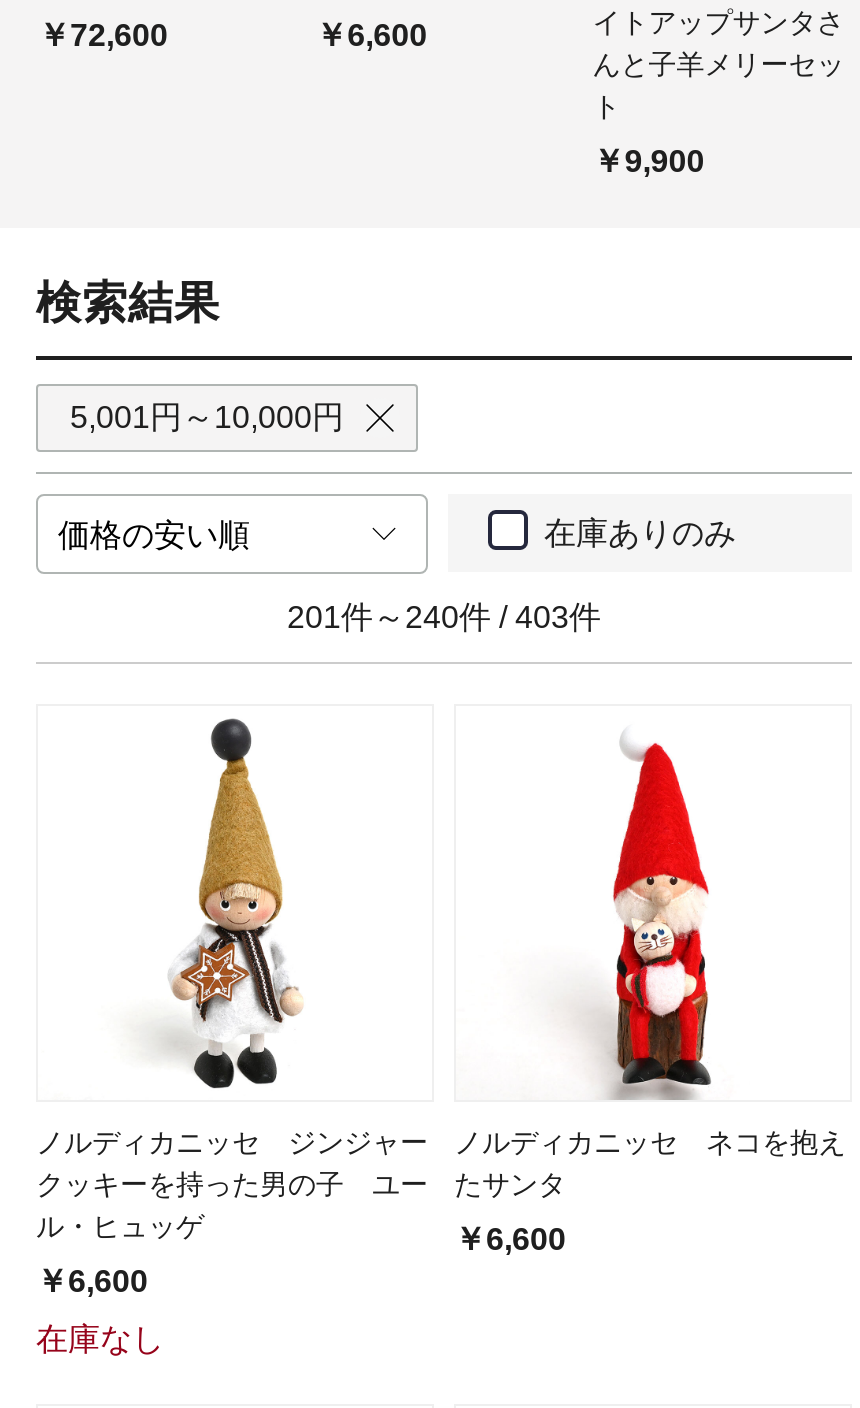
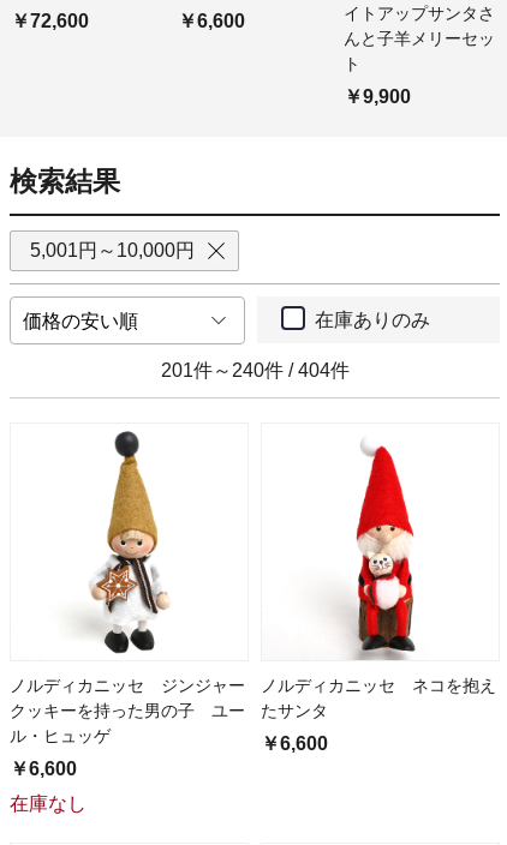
- 201件～240件 / 403件
+ 201件～240件 / 404件
